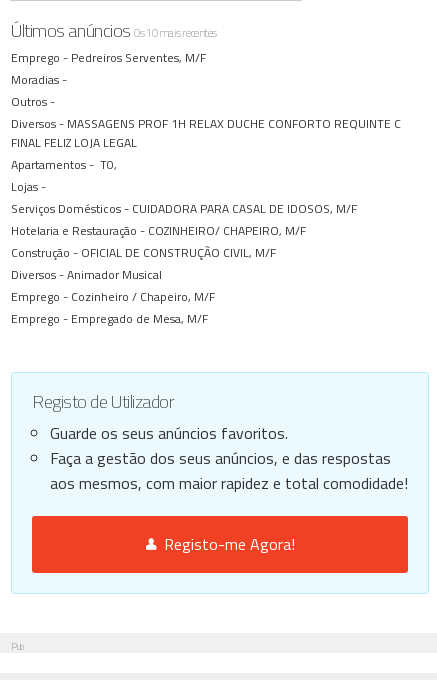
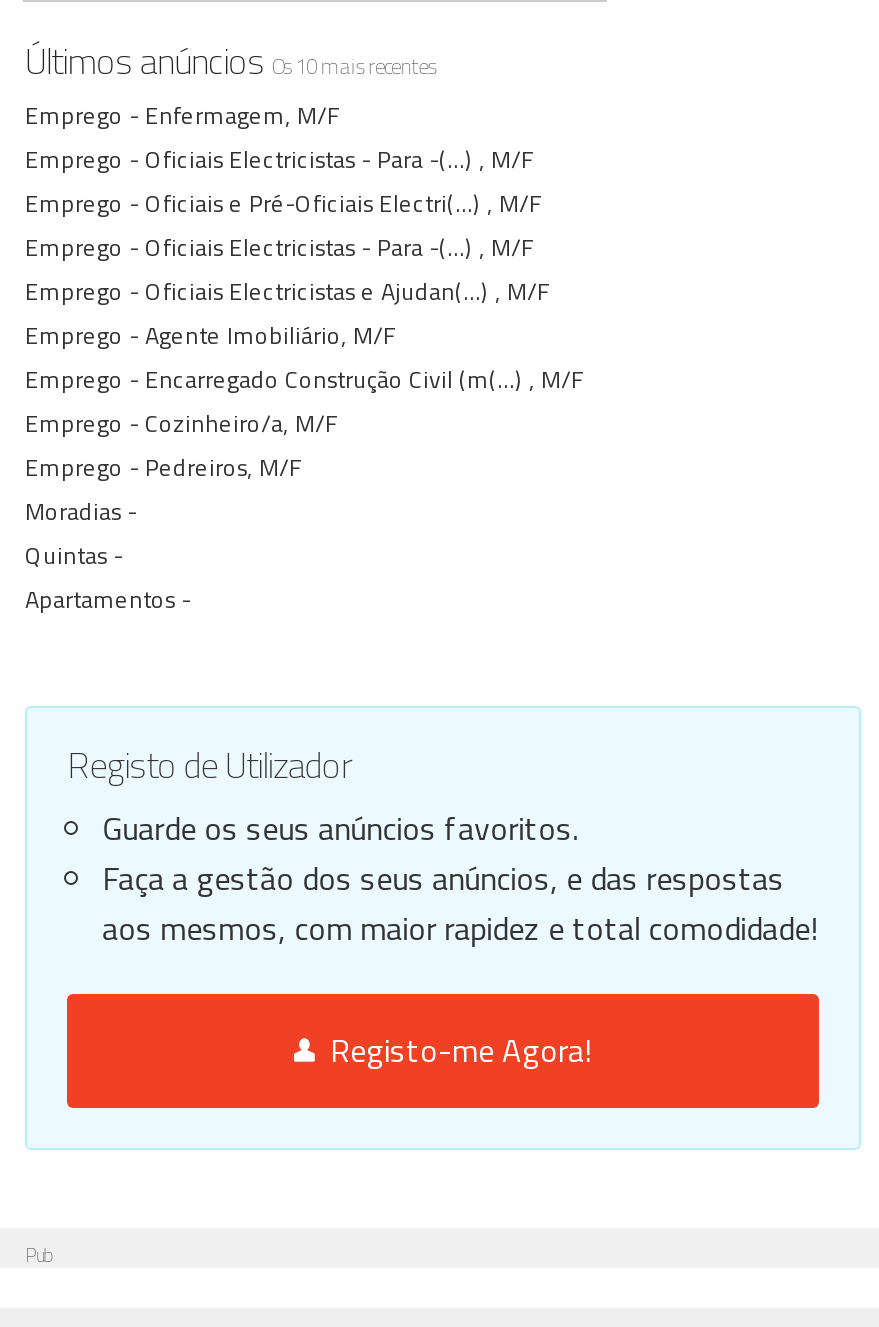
- Emprego - Pedreiros Serventes, M/F
+ Emprego - Enfermagem, M/F
+ Emprego - Oficiais Electricistas - Para -(...) , M/F
+ Emprego - Oficiais e Pré-Oficiais Electri(...) , M/F
+ Emprego - Oficiais Electricistas - Para -(...) , M/F
+ Emprego - Oficiais Electricistas e Ajudan(...) , M/F
+ Emprego - Agente Imobiliário, M/F
+ Emprego - Encarregado Construção Civil (m(...) , M/F
+ Emprego - Cozinheiro/a, M/F
+ Emprego - Pedreiros, M/F

moved down: Moradias -

- Outros -
- Diversos - MASSAGENS PROF 1H RELAX DUCHE CONFORTO REQUINTE C
- FINAL FELIZ LOJA LEGAL
- Apartamentos - T0,
- Lojas -
- Serviços Domésticos - CUIDADORA PARA CASAL DE IDOSOS, M/F
- Hotelaria e Restauração - COZINHEIRO/ CHAPEIRO, M/F
- Construção - OFICIAL DE CONSTRUÇÃO CIVIL, M/F
- Diversos -Animador Musical
- Emprego - Cozinheiro / Chapeiro, M/F
- Emprego - Empregado de Mesa, M/F
+ Quintas -
+ Apartamentos -
